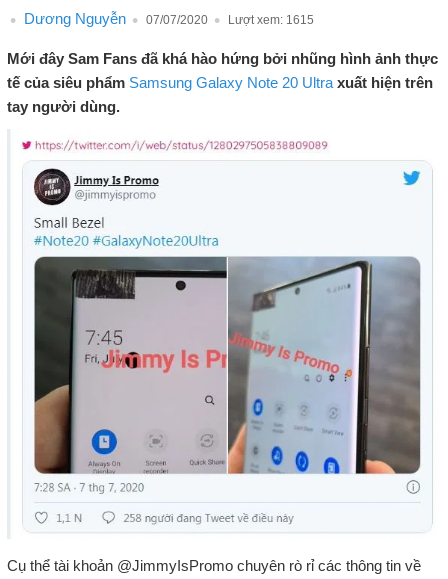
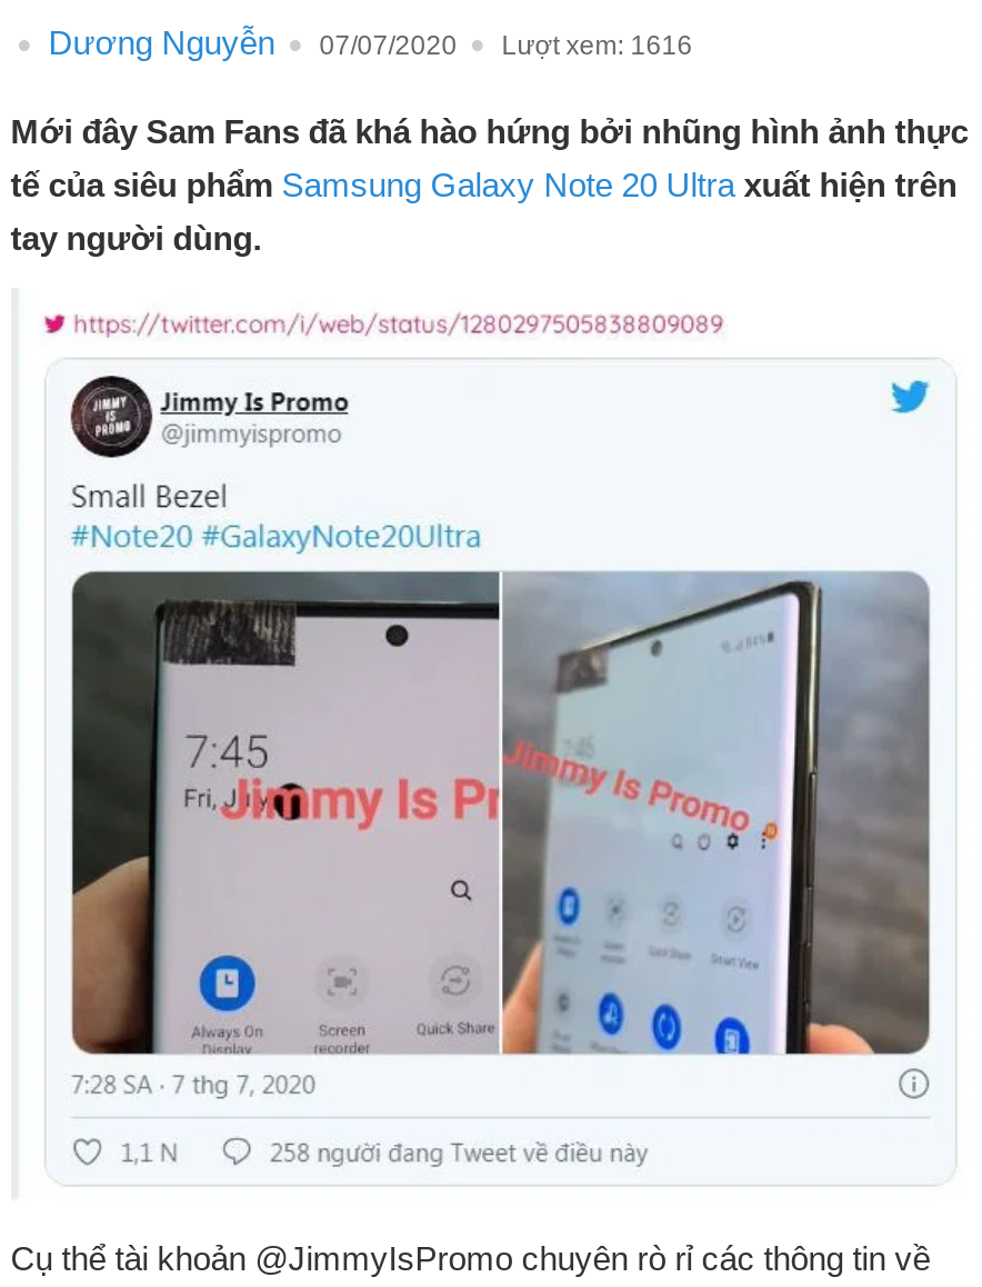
- Dương Nguyễn 07/07/2020 Lượt xem: 1615
+ Dương Nguyễn 07/07/2020 Lượt xem: 1616
